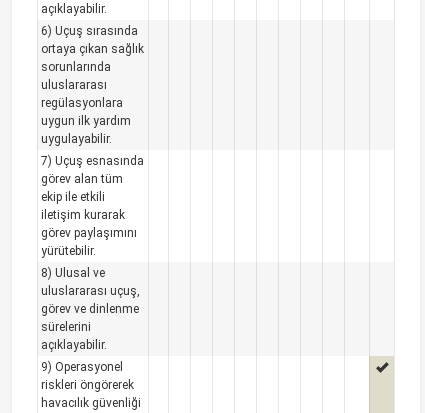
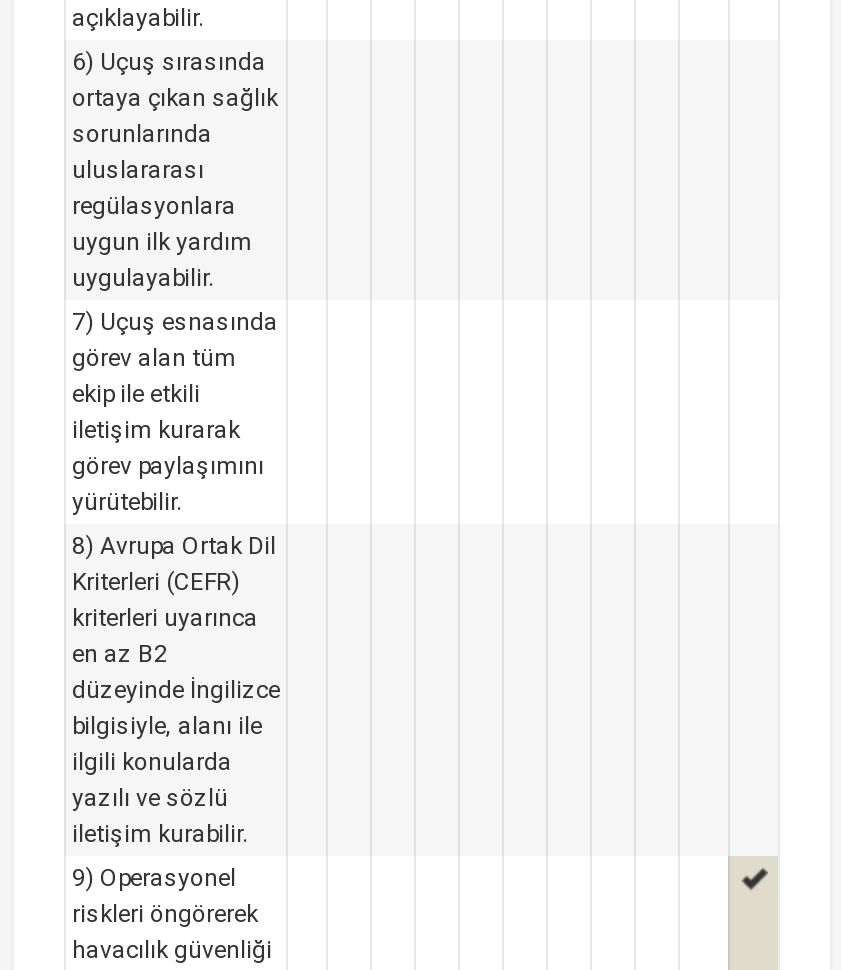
- 8) Ulusal ve
- uluslararası uçuş,
- görev ve dinlenme
- sürelerini
- açıklayabilir.
+ 8) Avrupa Ortak Dil
+ Kriterleri (CEFR)
+ kriterleri uyarınca
+ en az B2
+ düzeyinde İngilizce
+ bilgisiyle, alanı ile
+ ilgili konularda
+ yazılı ve sözlü
+ iletişim kurabilir.
